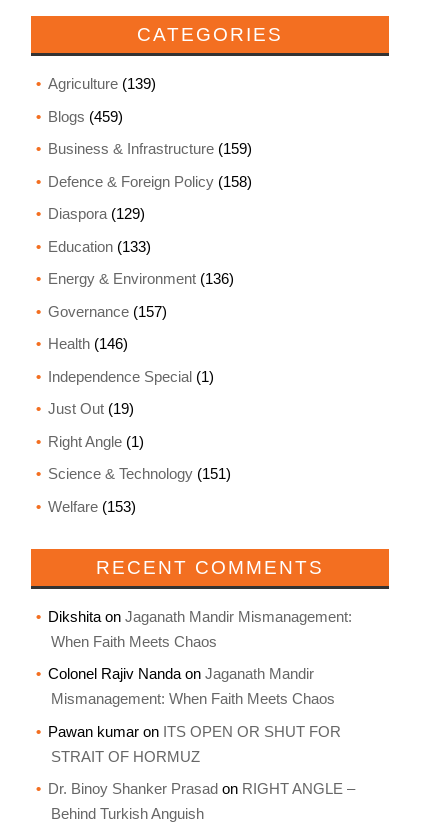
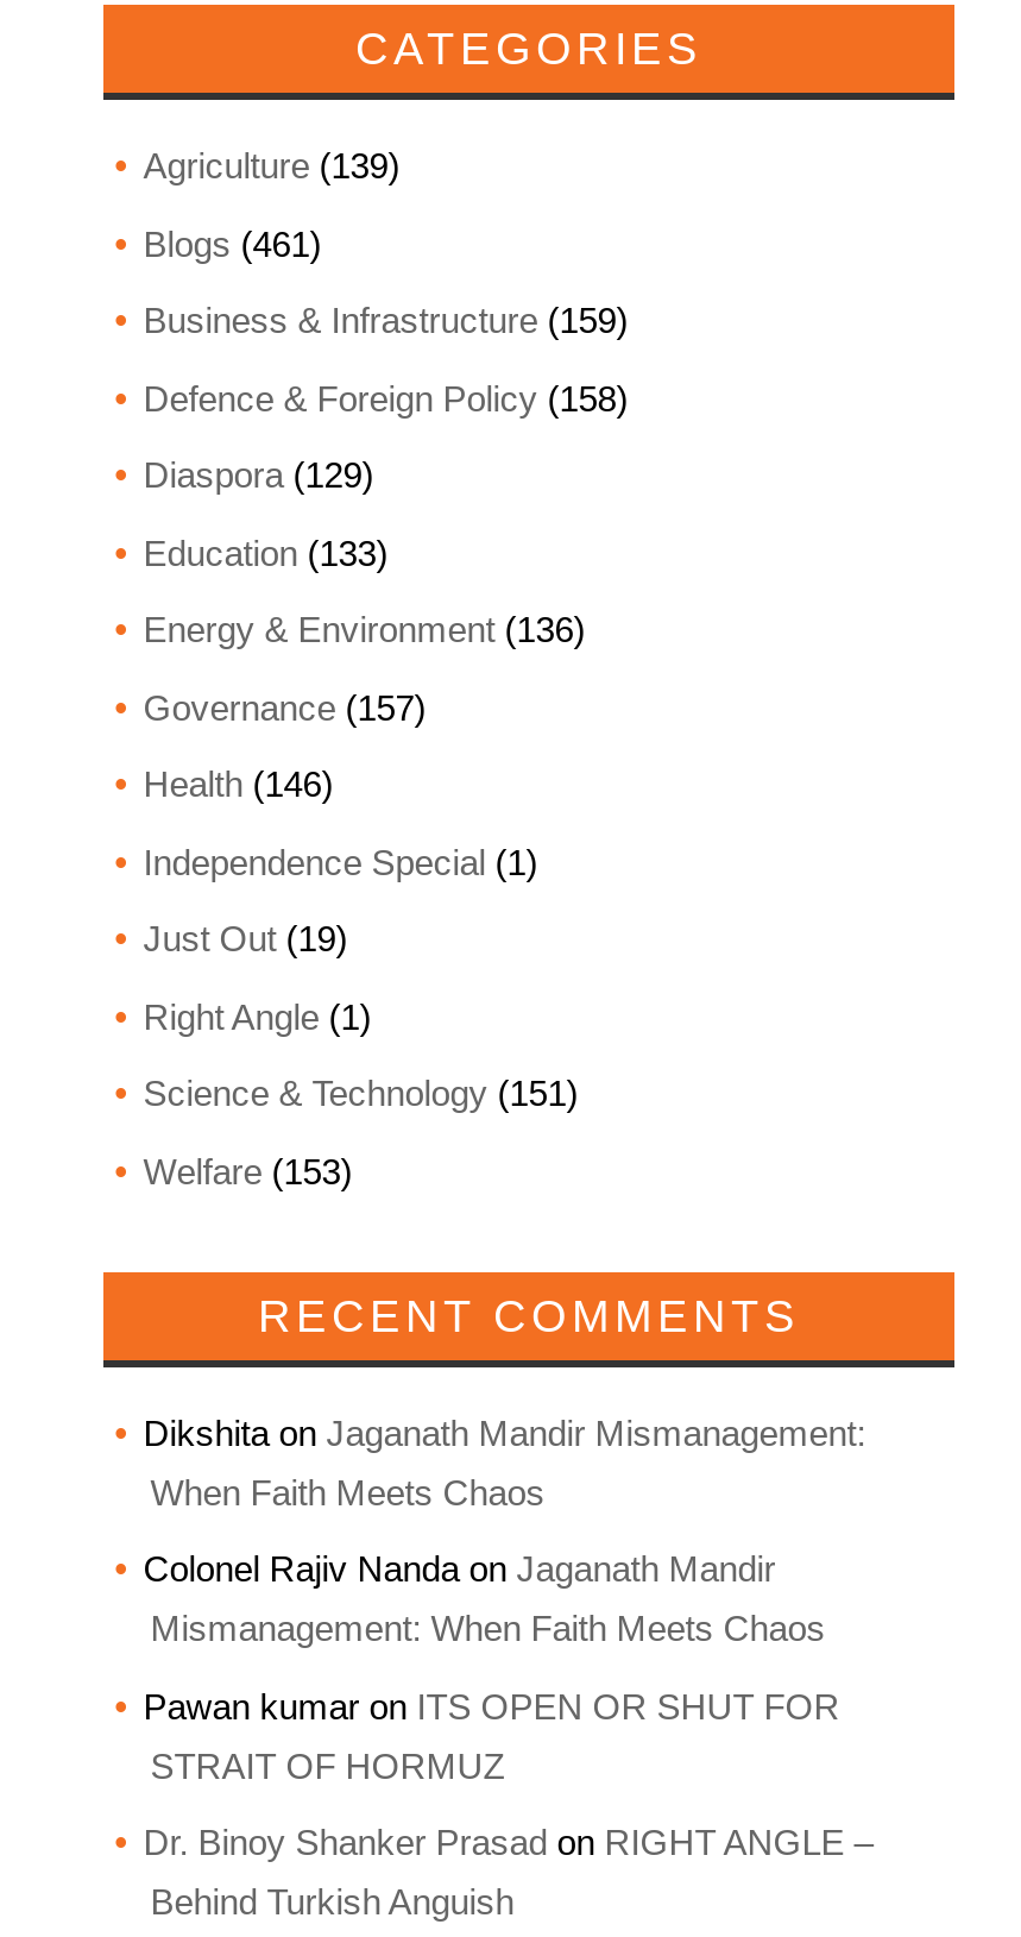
- Blogs (459)
+ Blogs (461)
